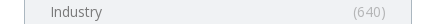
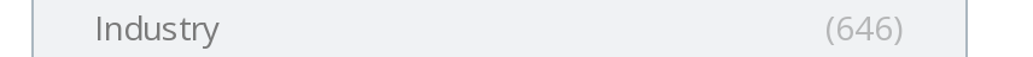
- (640)
+ (646)
